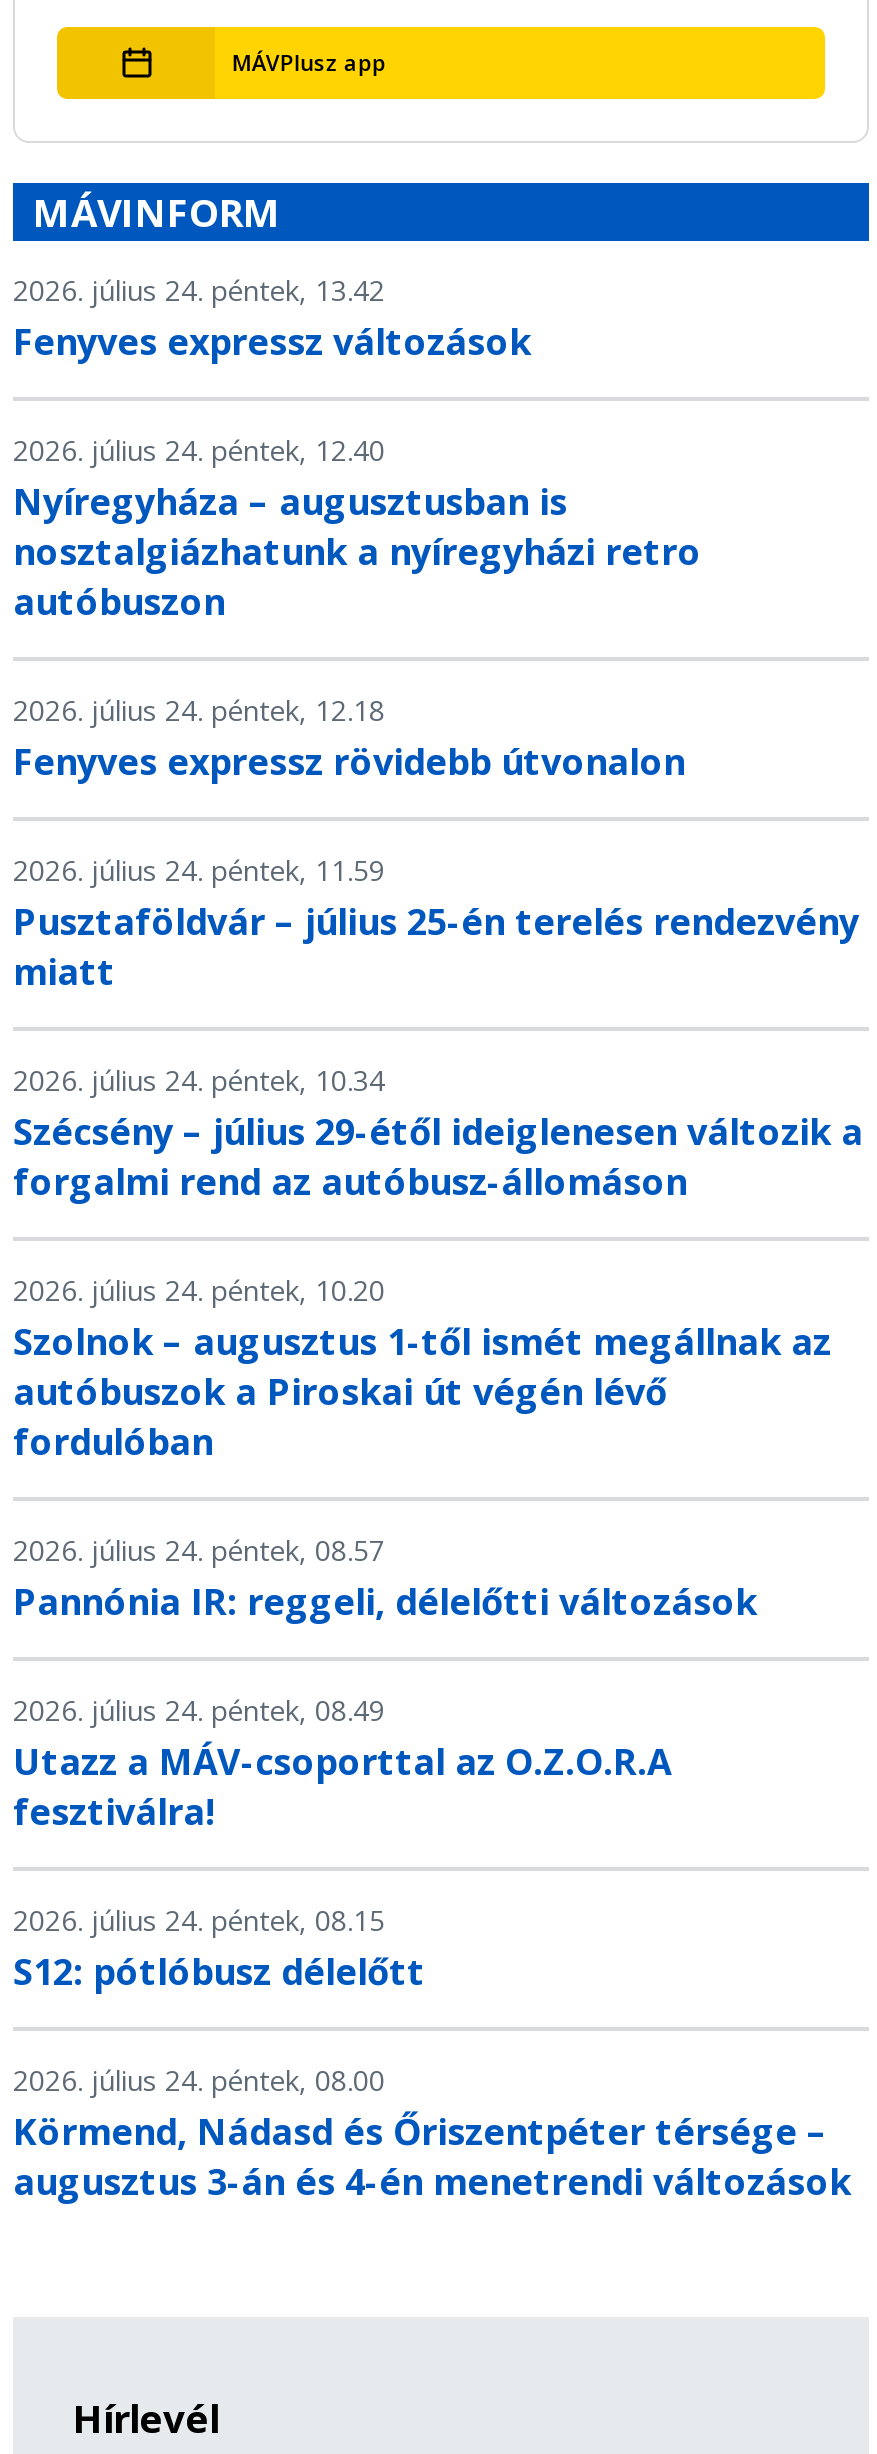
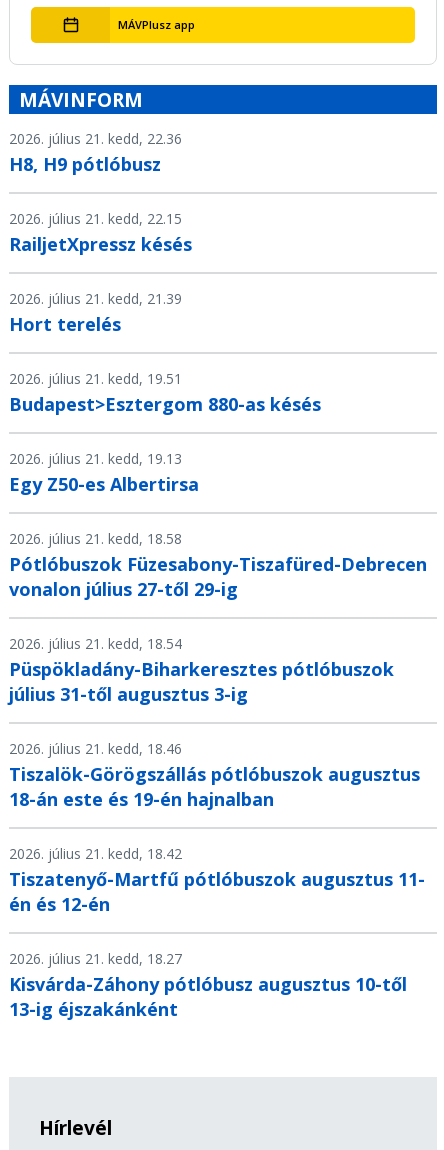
- 2026. július 24. péntek, 13.42
- Fenyves expressz változások
+ 2026. július 21. kedd, 22.36
+ H8, H9 pótlóbusz

- 2026. július 24. péntek, 12.40
- Nyíregyháza – augusztusban is
- nosztalgiázhatunk a nyíregyházi retro
- autóbuszon
+ 2026. július 21. kedd, 22.15
+ RailjetXpressz késés

- 2026. július 24. péntek, 12.18
- Fenyves expressz rövidebb útvonalon
+ 2026. július 21. kedd, 21.39
+ Hort terelés

- 2026. július 24. péntek, 11.59
- Pusztaföldvár – július 25-én terelés rendezvény
- miatt
+ 2026. július 21. kedd, 19.51
+ Budapest>Esztergom 880-as késés

- 2026. július 24. péntek, 10.34
- Szécsény – július 29-étől ideiglenesen változik a
- forgalmi rend az autóbusz-állomáson
+ 2026. július 21. kedd, 19.13
+ Egy Z50-es Albertirsa

- 2026. július 24. péntek, 10.20
- Szolnok – augusztus 1-től ismét megállnak az
- autóbuszok a Piroskai út végén lévő
- fordulóban
+ 2026. július 21. kedd, 18.58
+ Pótlóbuszok Füzesabony-Tiszafüred-Debrecen
+ vonalon július 27-től 29-ig

- 2026. július 24. péntek, 08.57
- Pannónia IR: reggeli, délelőtti változások
+ 2026. július 21. kedd, 18.54
+ Püspökladány-Biharkeresztes pótlóbuszok
+ július 31-től augusztus 3-ig

- 2026. július 24. péntek, 08.49
- Utazz a MÁV-csoporttal az O.Z.O.R.A
- fesztiválra!
+ 2026. július 21. kedd, 18.46
+ Tiszalök-Görögszállás pótlóbuszok augusztus
+ 18-án este és 19-én hajnalban

- 2026. július 24. péntek, 08.15
- S12: pótlóbusz délelőtt
+ 2026. július 21. kedd, 18.42
+ Tiszatenyő-Martfű pótlóbuszok augusztus 11-
+ én és 12-én

- 2026. július 24. péntek, 08.00
- Körmend, Nádasd és Őriszentpéter térsége –
- augusztus 3-án és 4-én menetrendi változások
+ 2026. július 21. kedd, 18.27
+ Kisvárda-Záhony pótlóbusz augusztus 10-től
+ 13-ig éjszakánként
